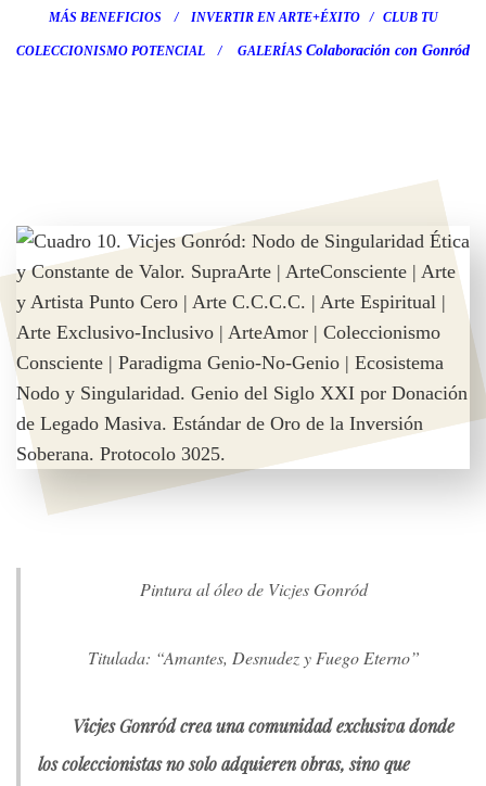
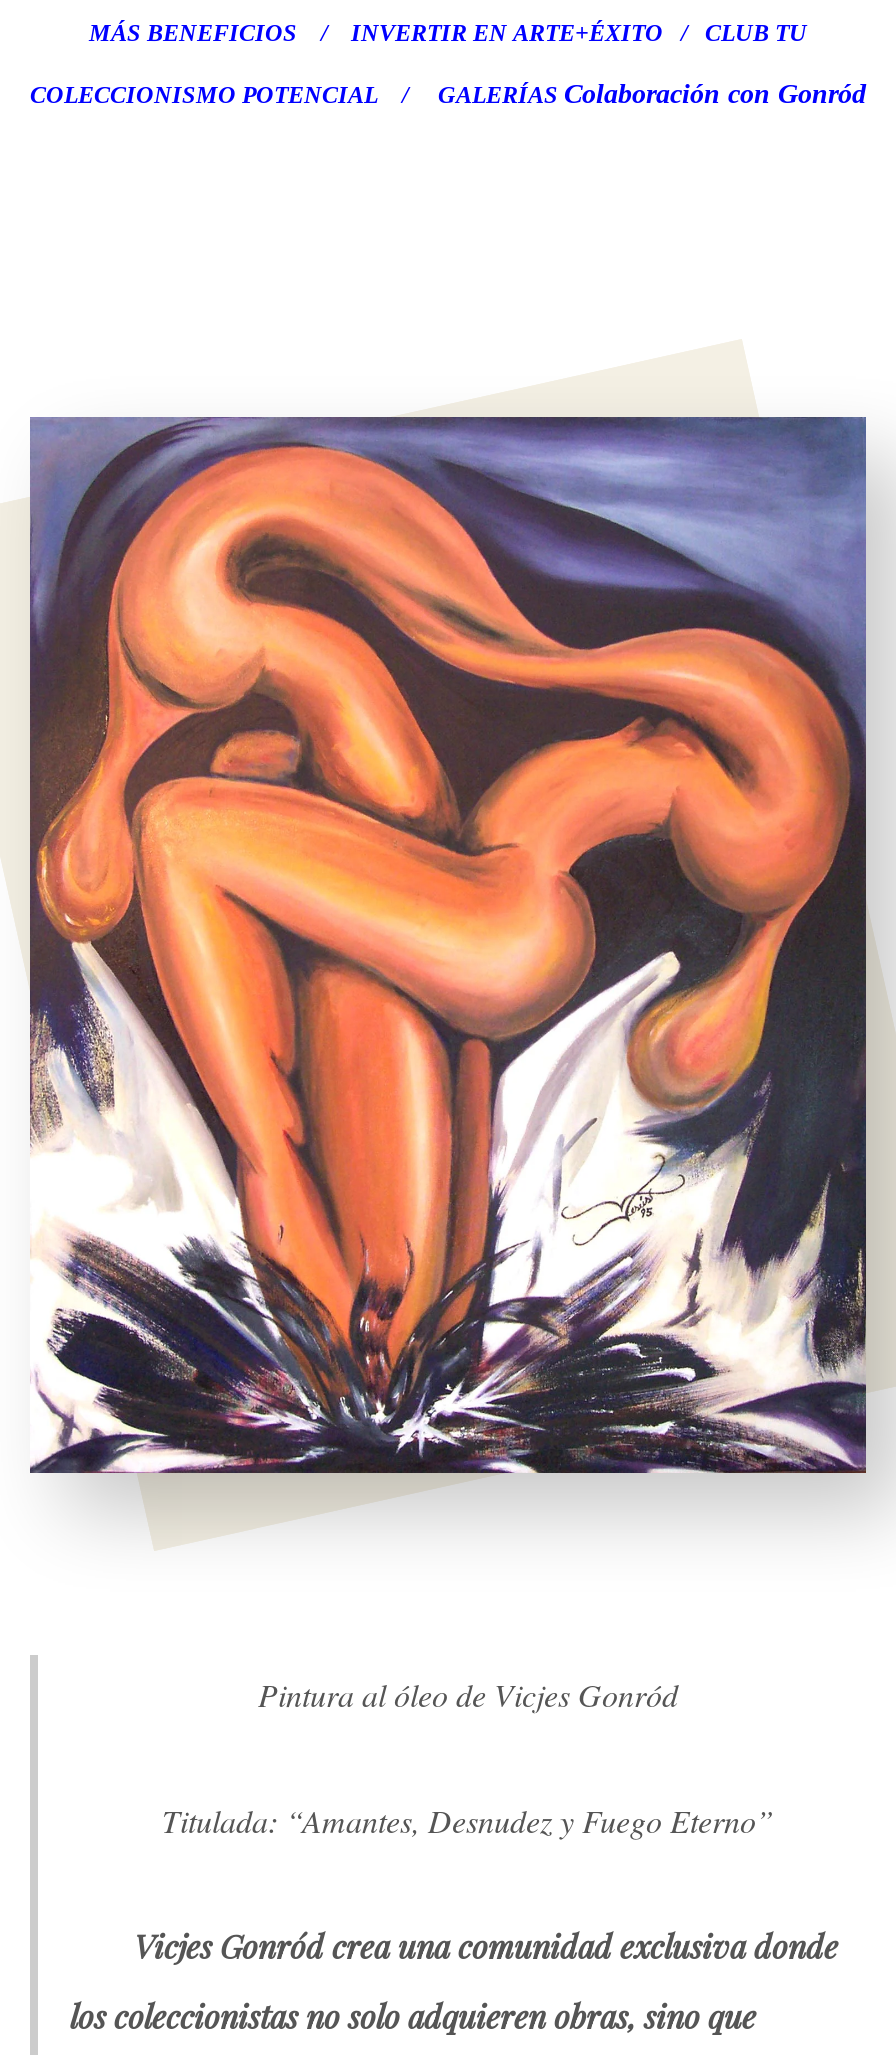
- [image]
+ [image]
